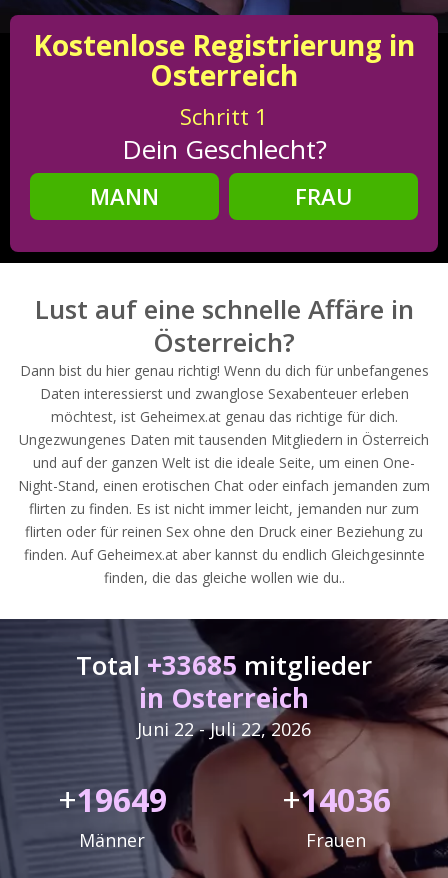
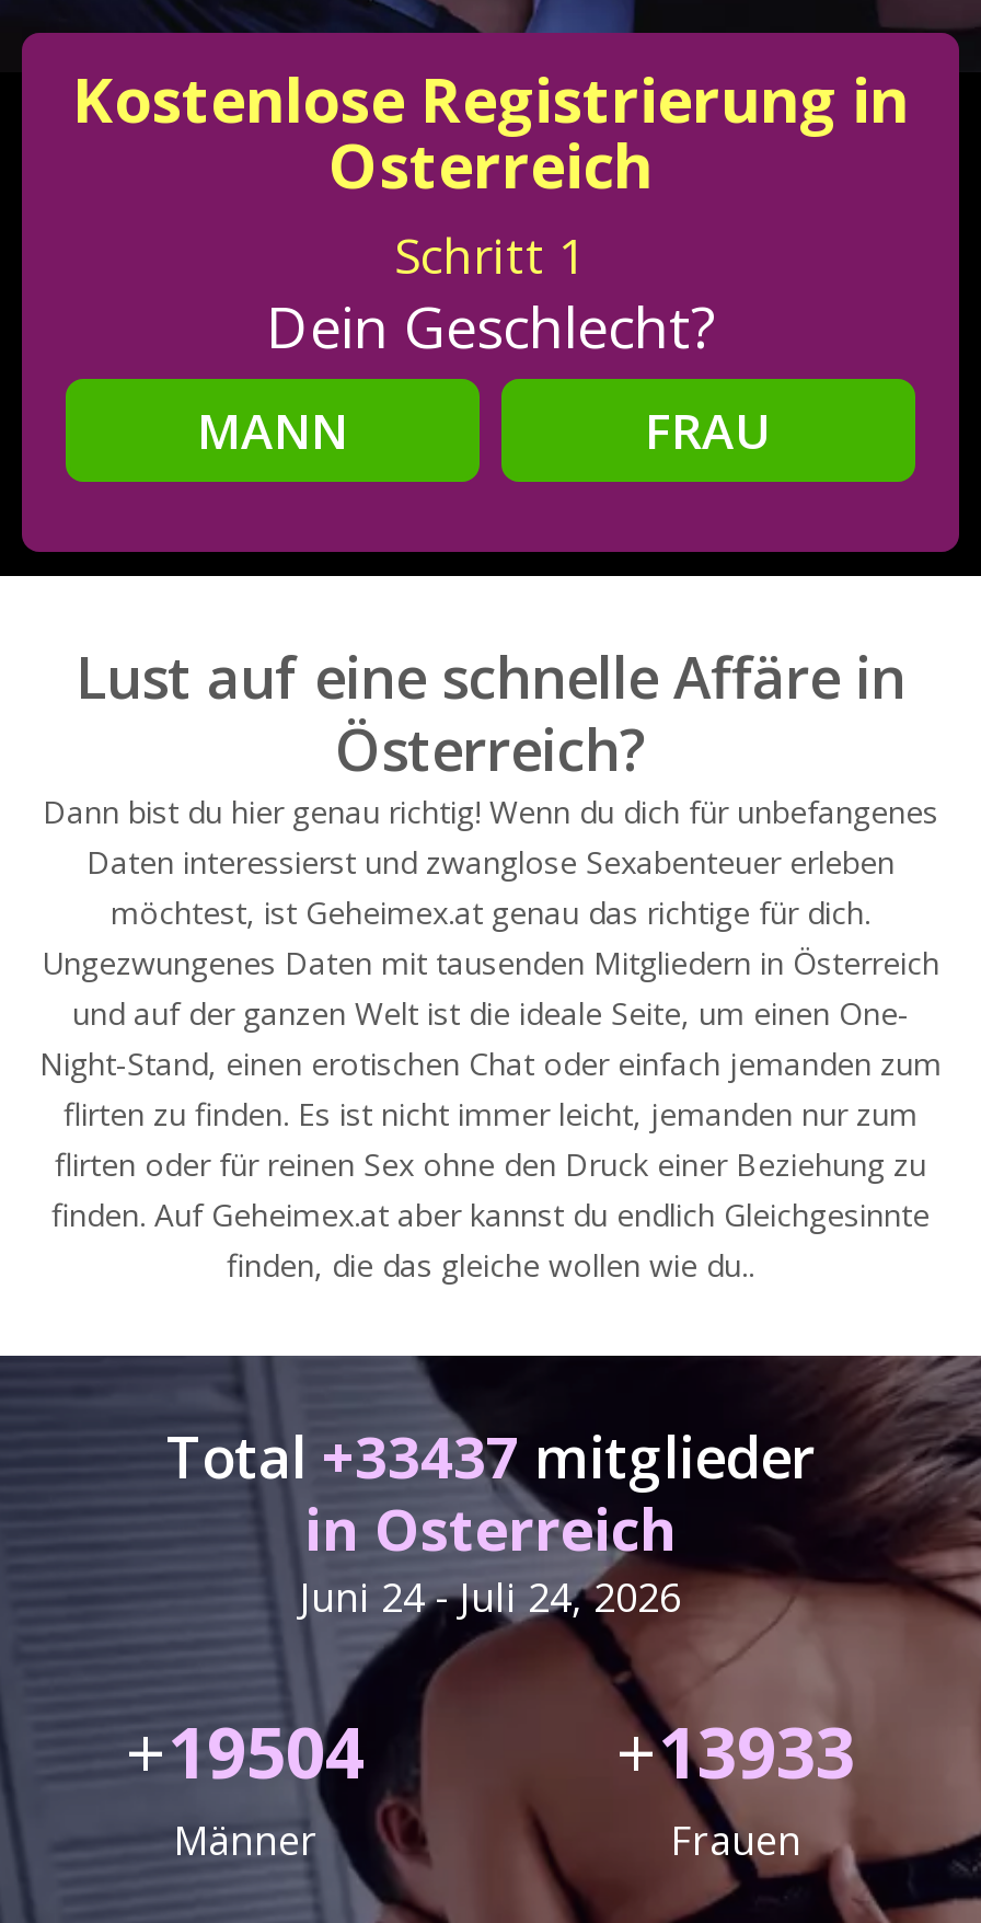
- Total +33685 mitglieder
+ Total +33437 mitglieder

- Juni 22 - Juli 22, 2026
+ Juni 24 - Juli 24, 2026

- +19649
+ +19504

- +14036
+ +13933
